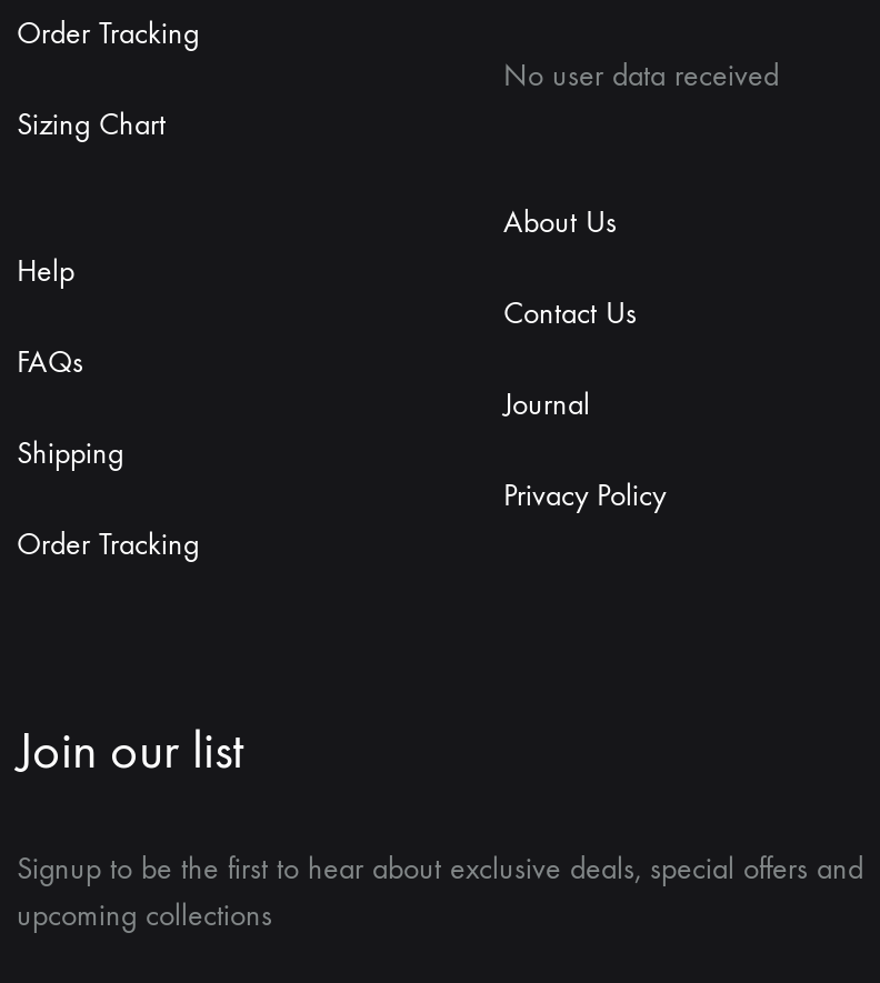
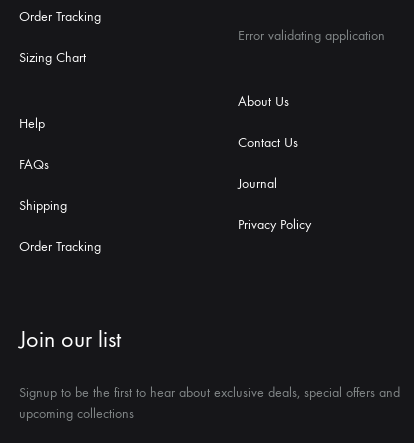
- No user data received
+ Error validating application
